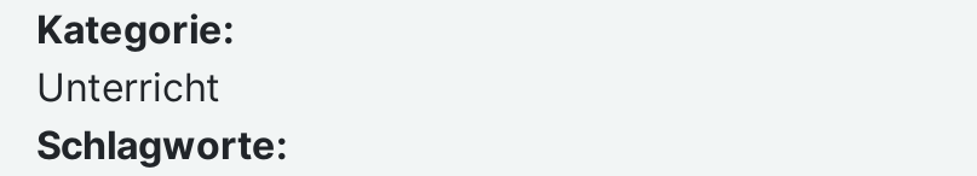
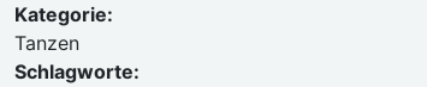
- Unterricht
+ Tanzen
